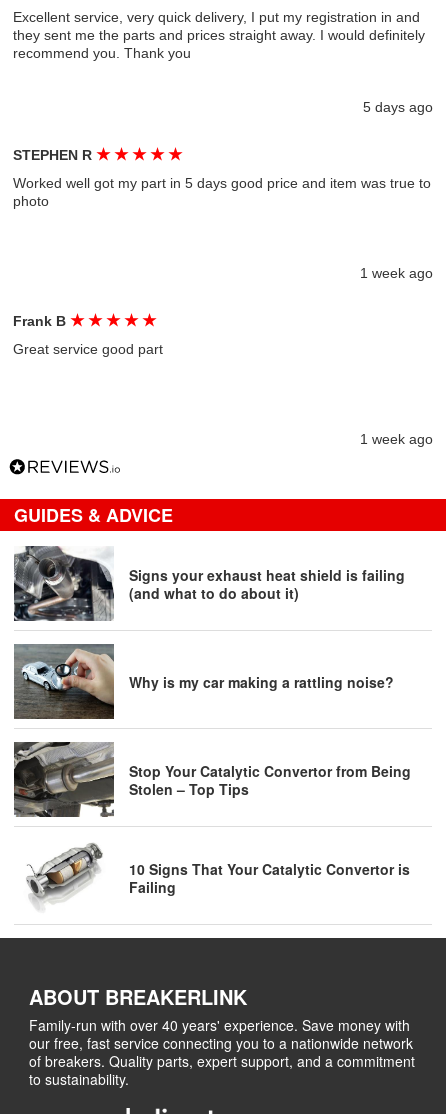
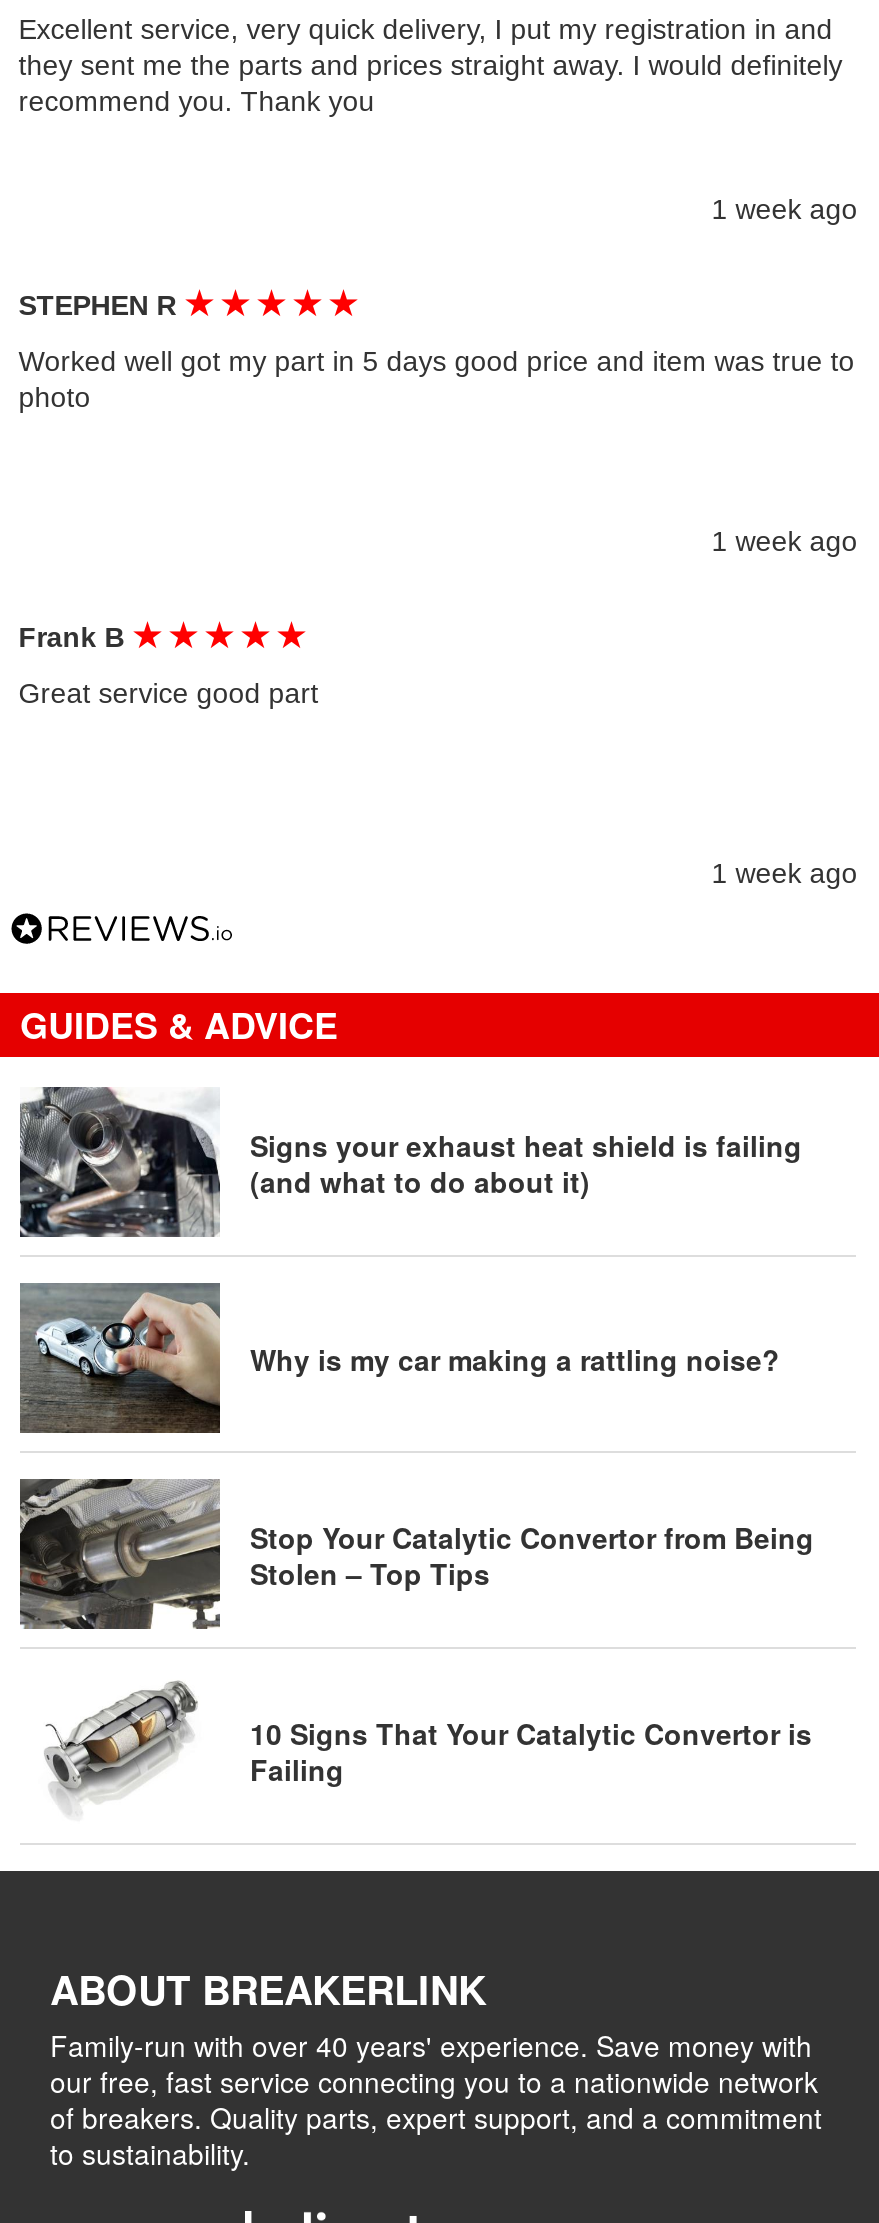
- 5 days ago
+ 1 week ago
